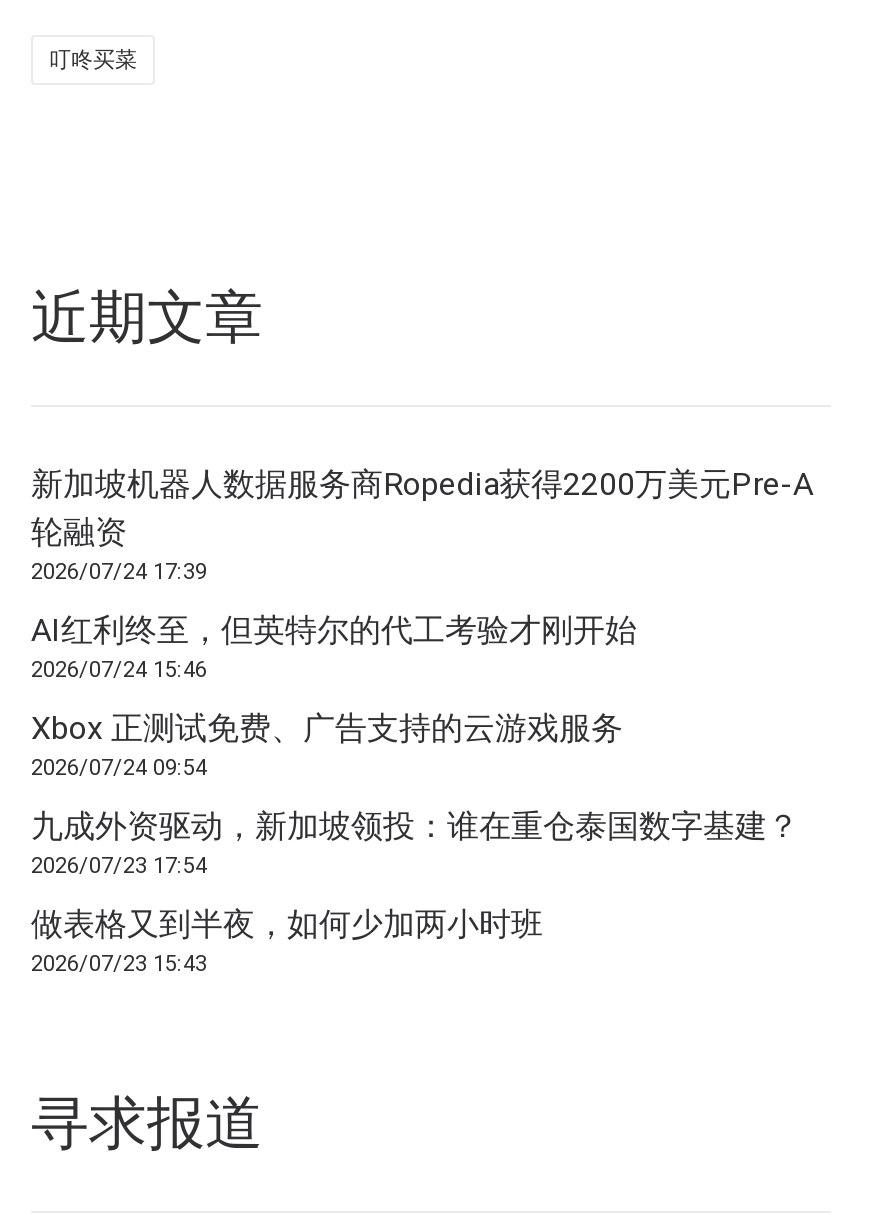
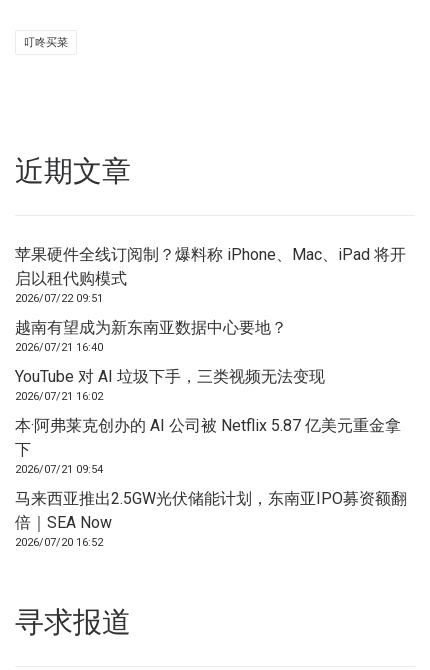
- 新加坡机器人数据服务商Ropedia获得2200万美元Pre-A
- 轮融资
- 2026/07/24 17:39
+ 苹果硬件全线订阅制？爆料称 iPhone、Mac、iPad 将开
+ 启以租代购模式
+ 2026/07/22 09:51

- AI红利终至，但英特尔的代工考验才刚开始
- 2026/07/24 15:46
+ 越南有望成为新东南亚数据中心要地？
+ 2026/07/21 16:40

- Xbox 正测试免费、广告支持的云游戏服务
- 2026/07/24 09:54
+ YouTube 对 AI 垃圾下手，三类视频无法变现
+ 2026/07/21 16:02

- 九成外资驱动，新加坡领投：谁在重仓泰国数字基建？
- 2026/07/23 17:54
+ 本·阿弗莱克创办的 AI 公司被 Netflix 5.87 亿美元重金拿
+ 下
+ 2026/07/21 09:54

- 做表格又到半夜，如何少加两小时班
- 2026/07/23 15:43
+ 马来西亚推出2.5GW光伏储能计划，东南亚IPO募资额翻
+ 倍｜SEA Now
+ 2026/07/20 16:52
